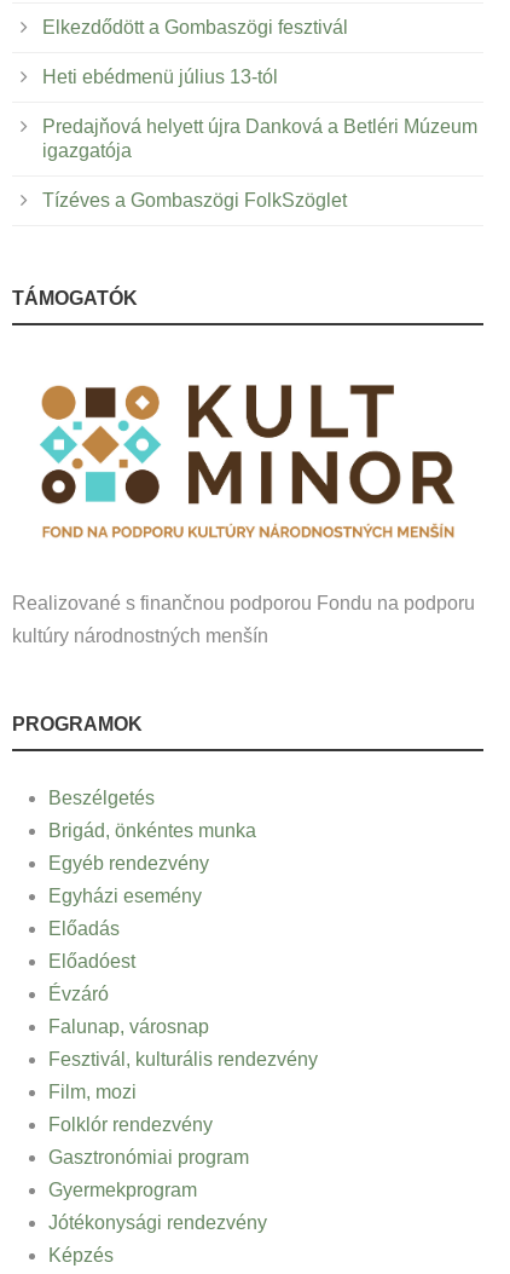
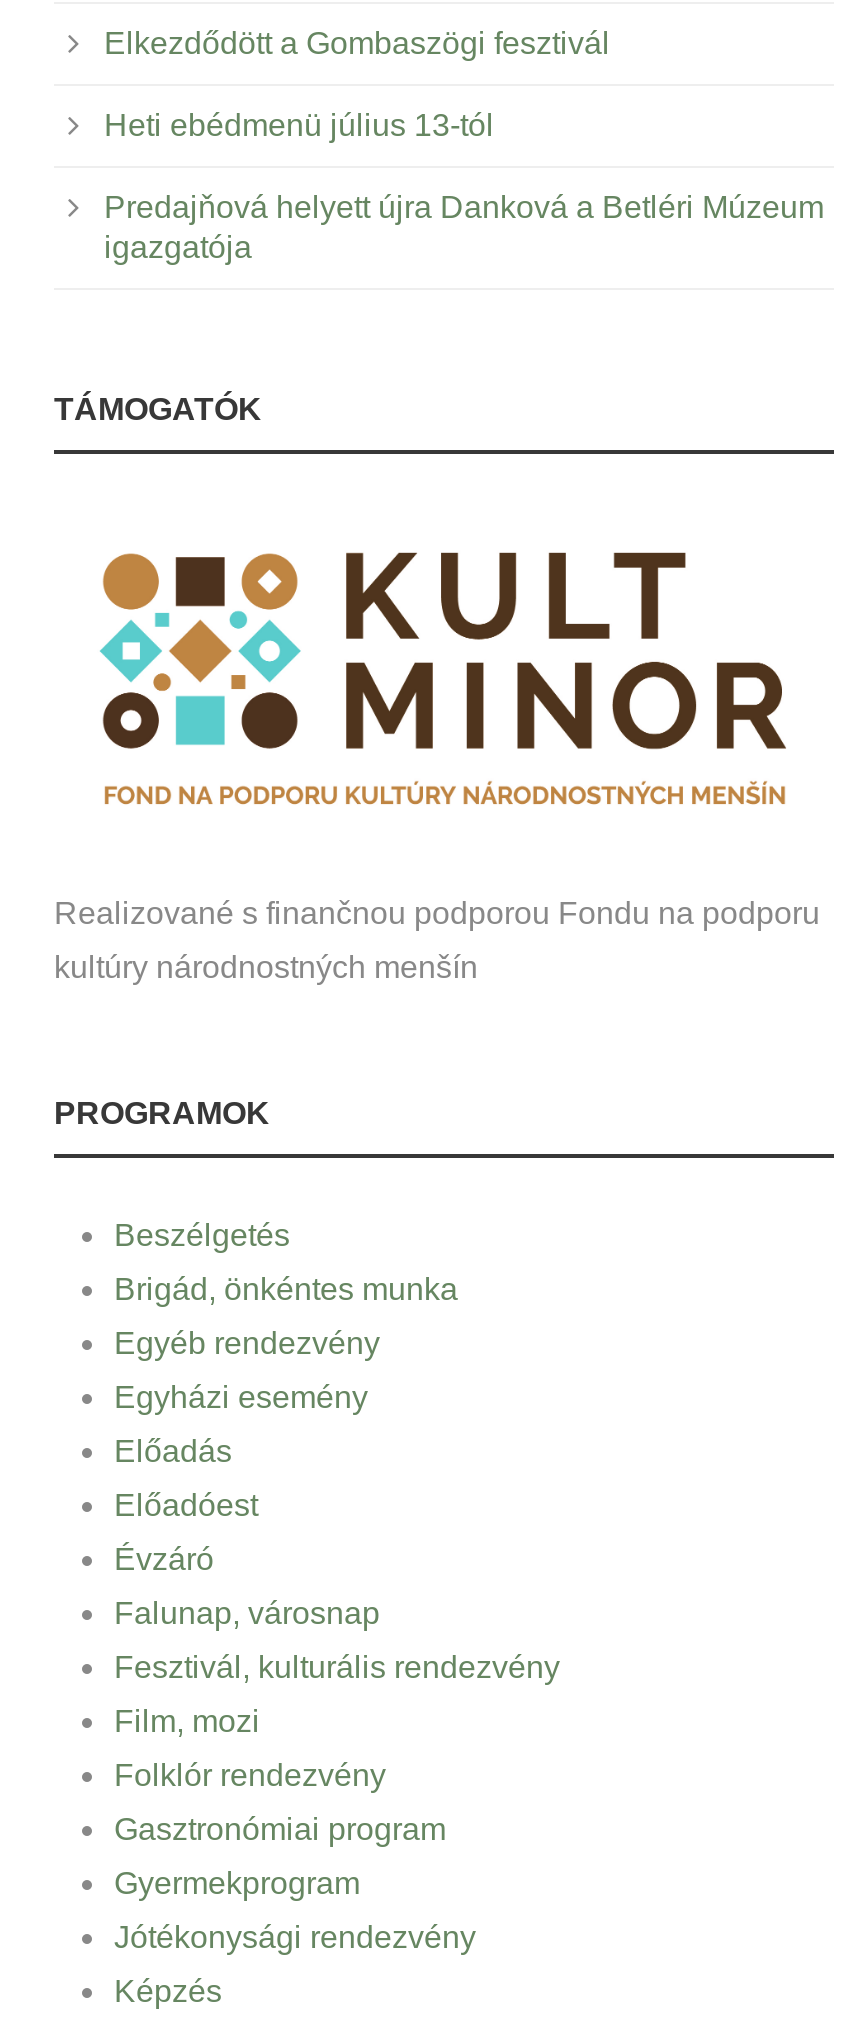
- Tízéves a Gombaszögi FolkSzöglet
